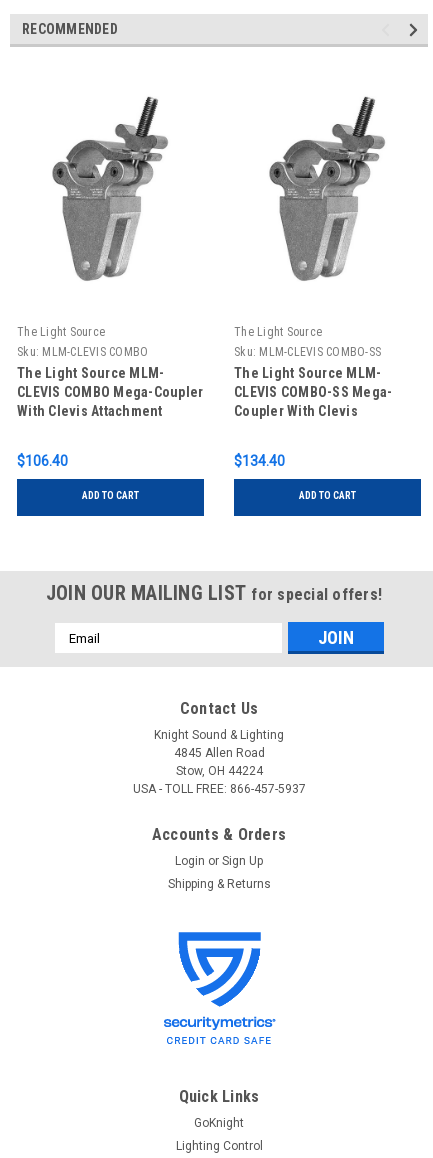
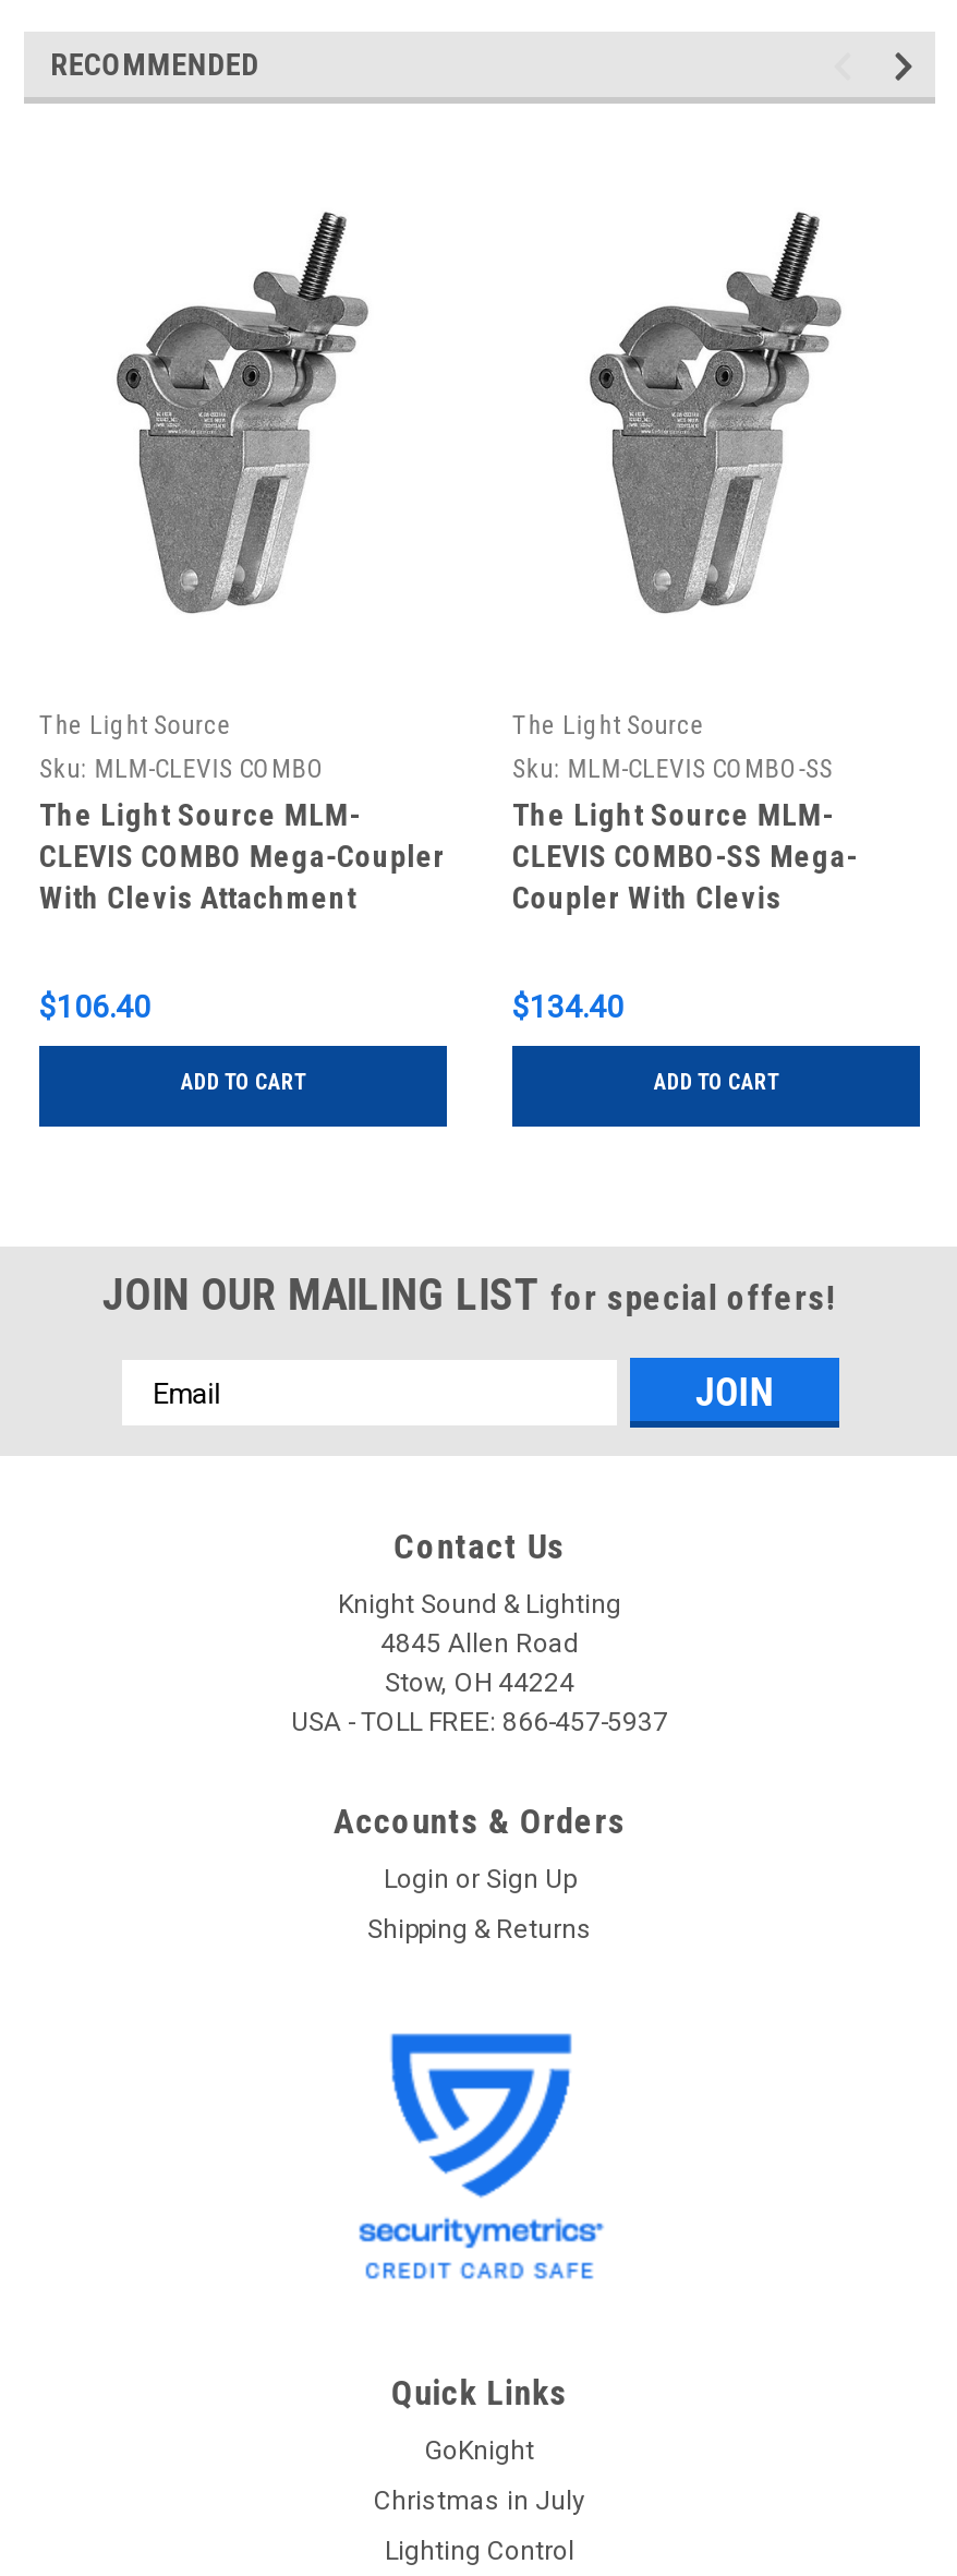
+ Christmas in July
